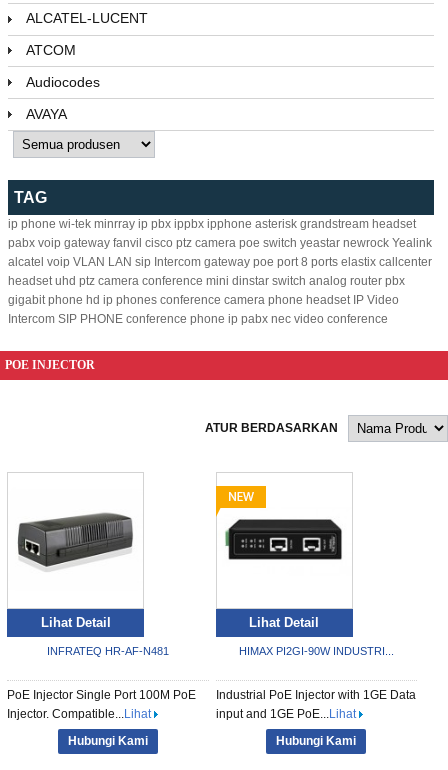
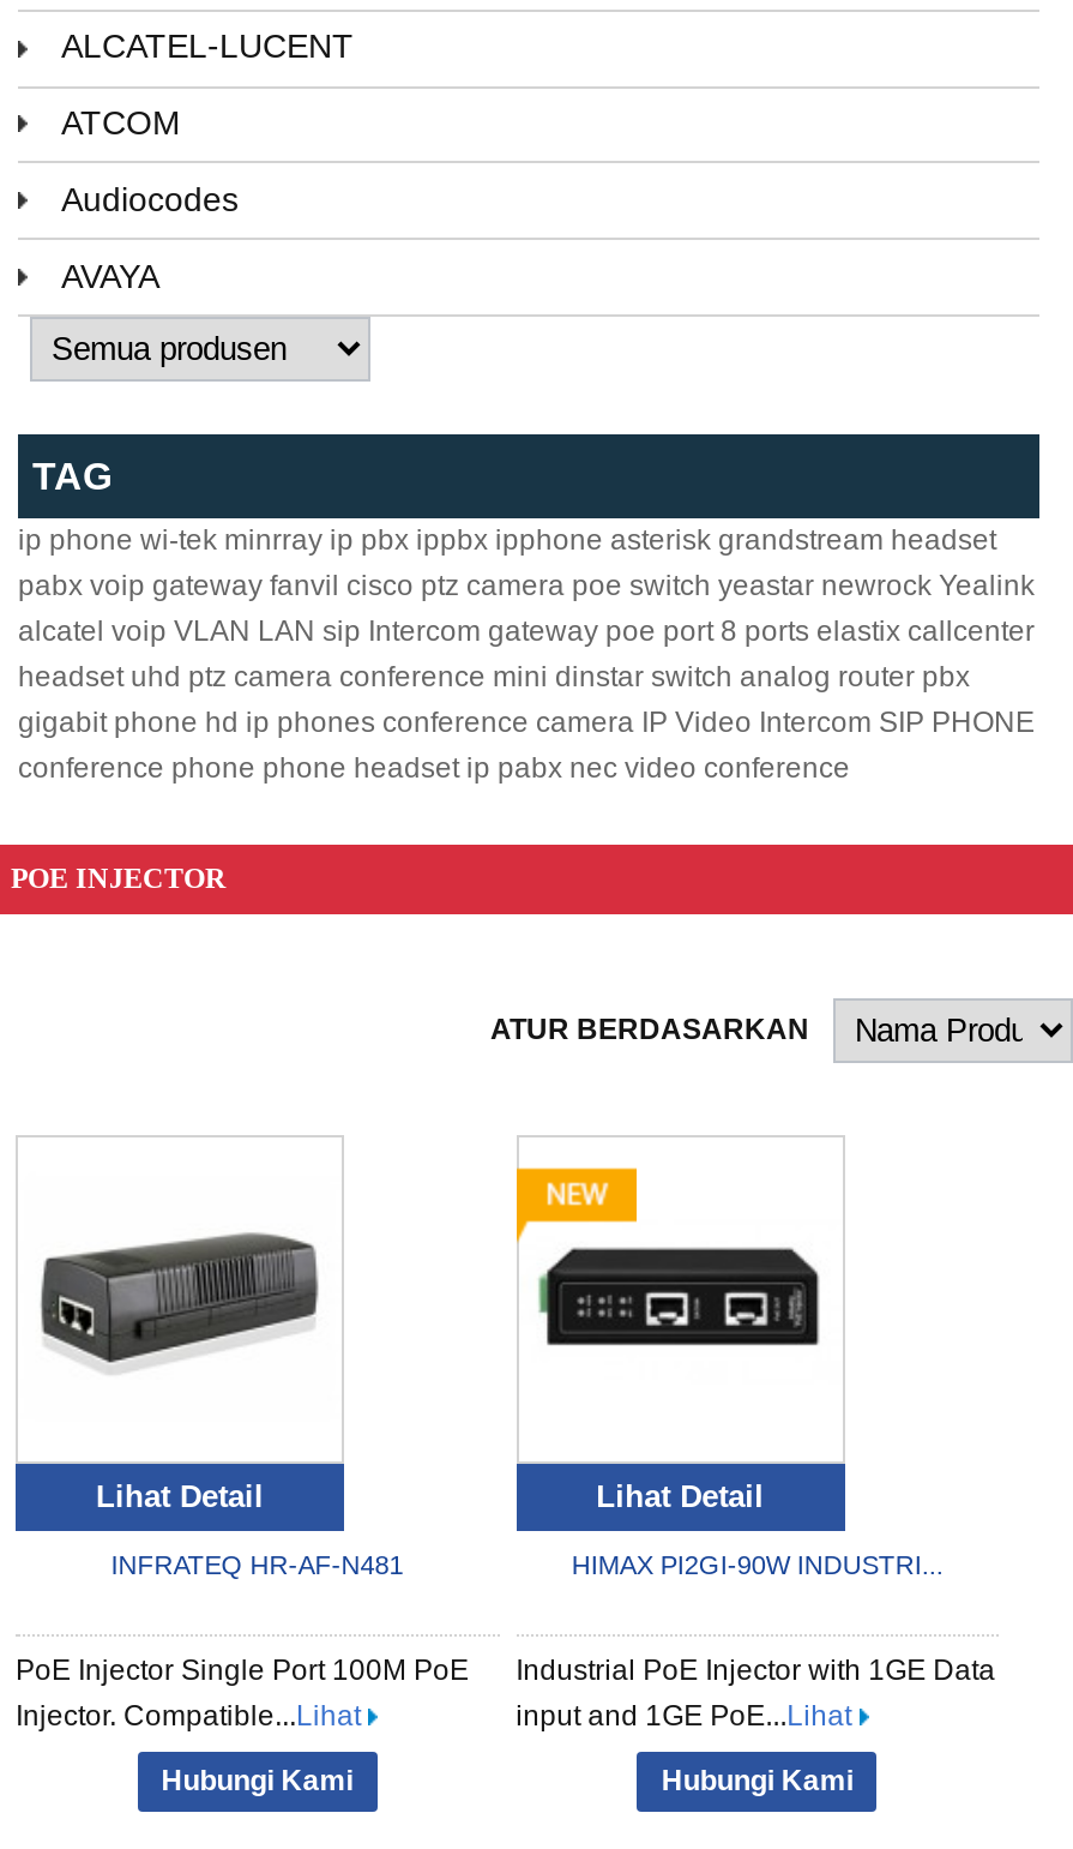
- gigabit phone hd ip phones conference camera phone headset IP Video
- Intercom SIP PHONE conference phone ip pabx nec video conference
+ gigabit phone hd ip phones conference camera IP Video Intercom SIP PHONE
+ conference phone phone headset ip pabx nec video conference
